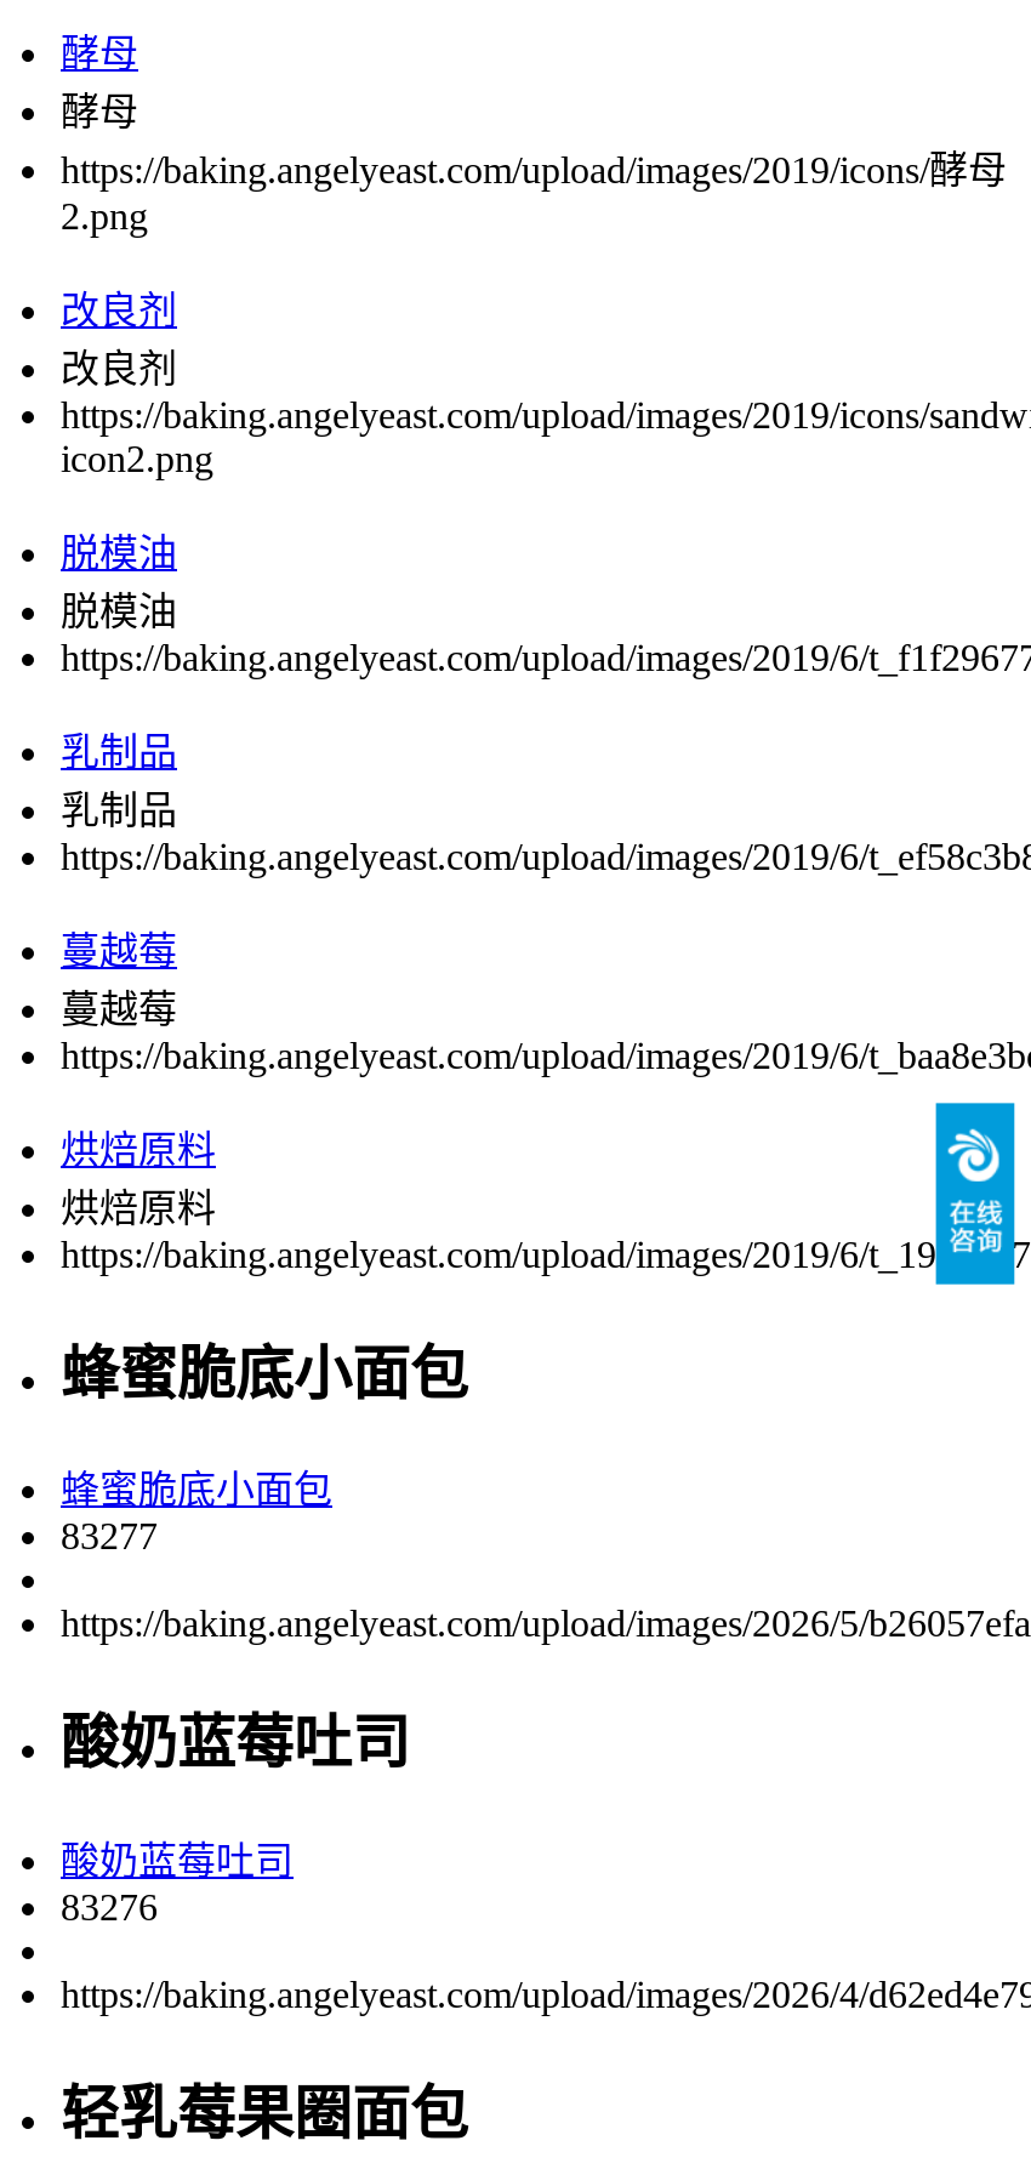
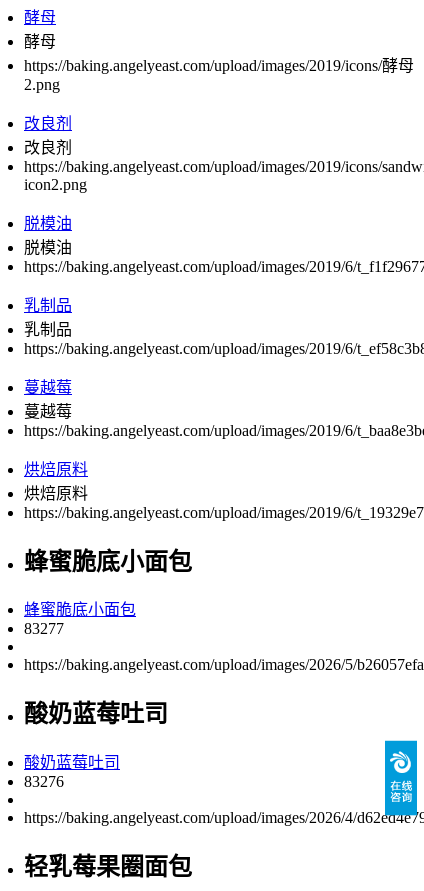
- [image]

+ [image]
